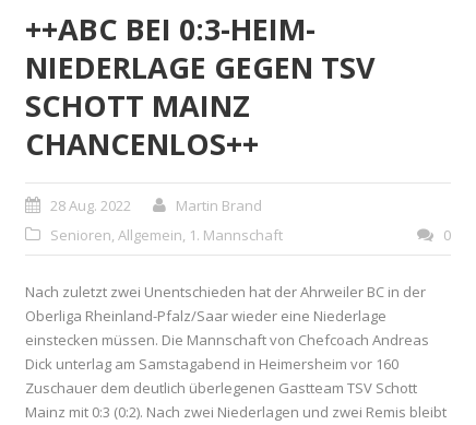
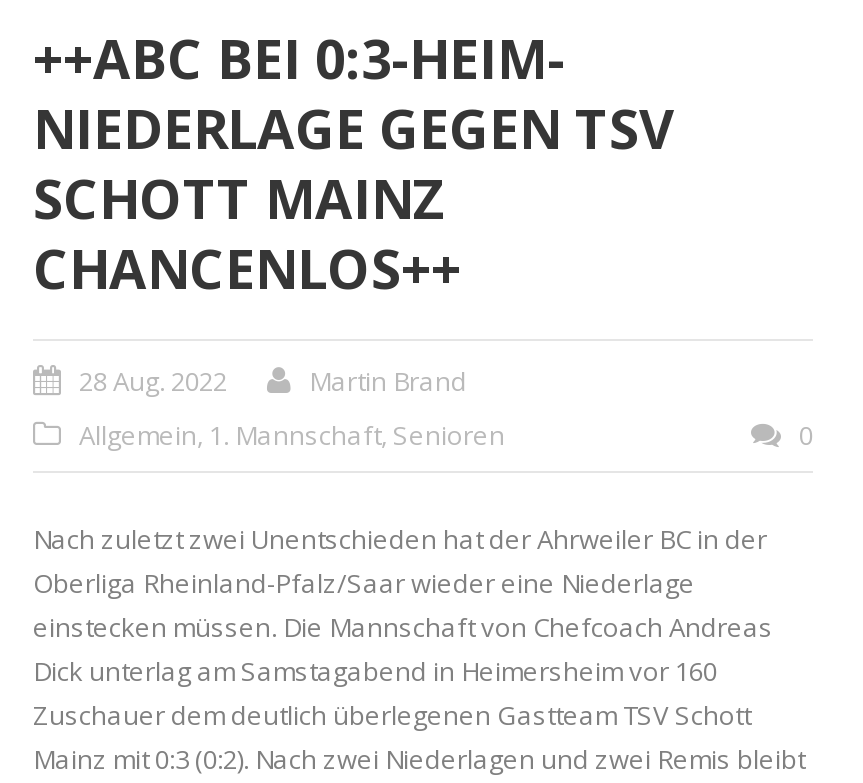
- Senioren, Allgemein, 1. Mannschaft
+ Allgemein, 1. Mannschaft, Senioren
